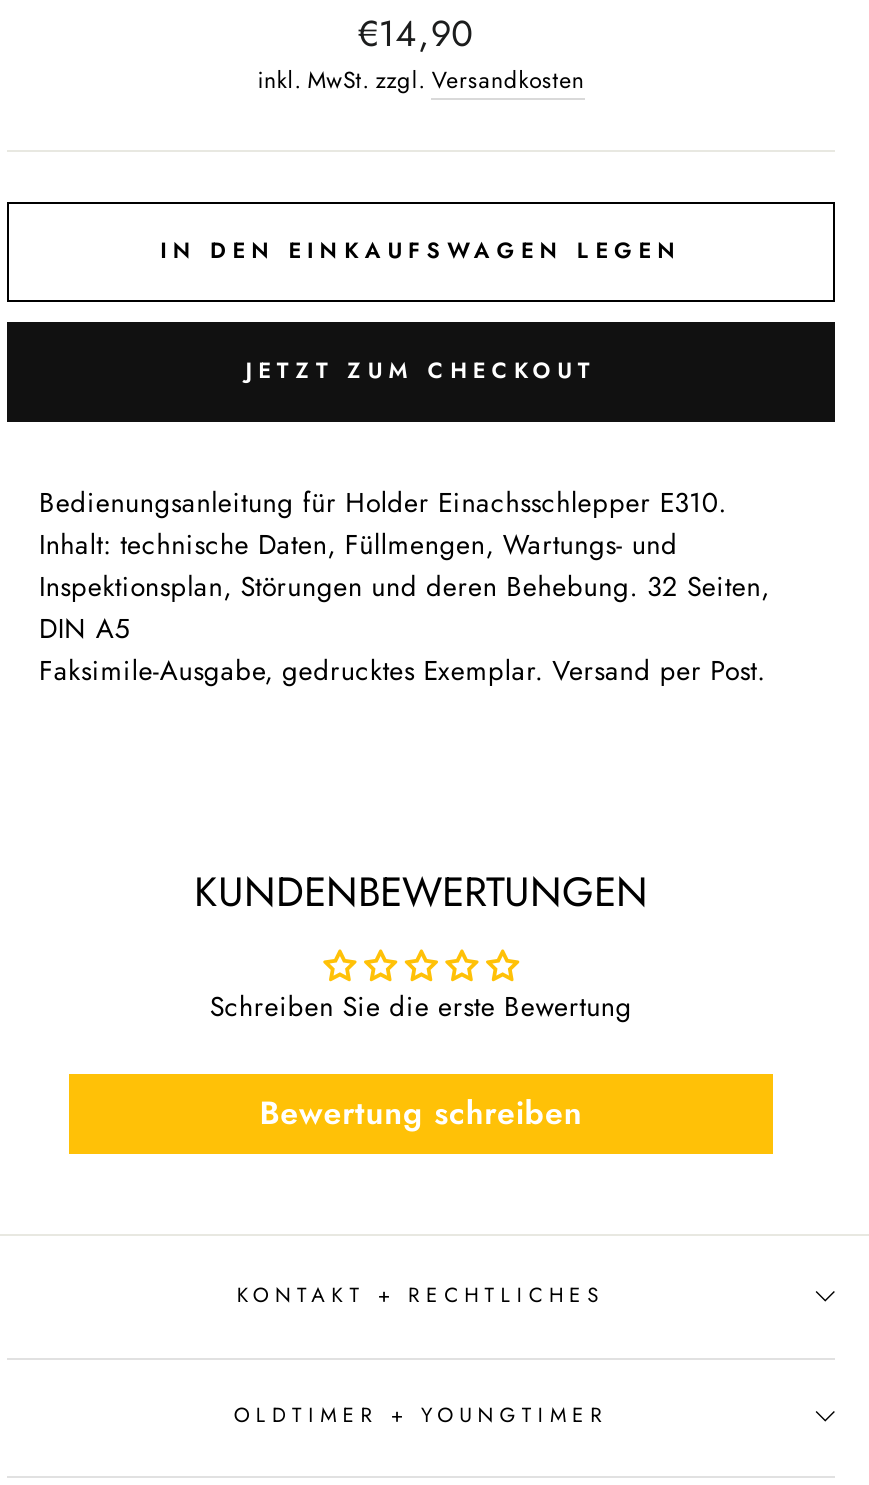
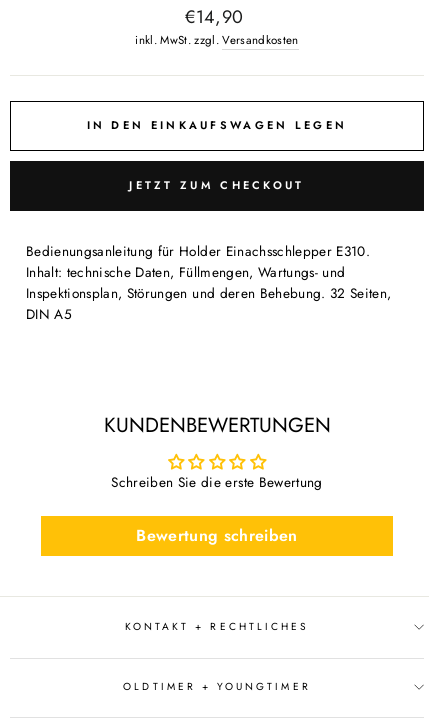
- Faksimile-Ausgabe, gedrucktes Exemplar. Versand per Post.
